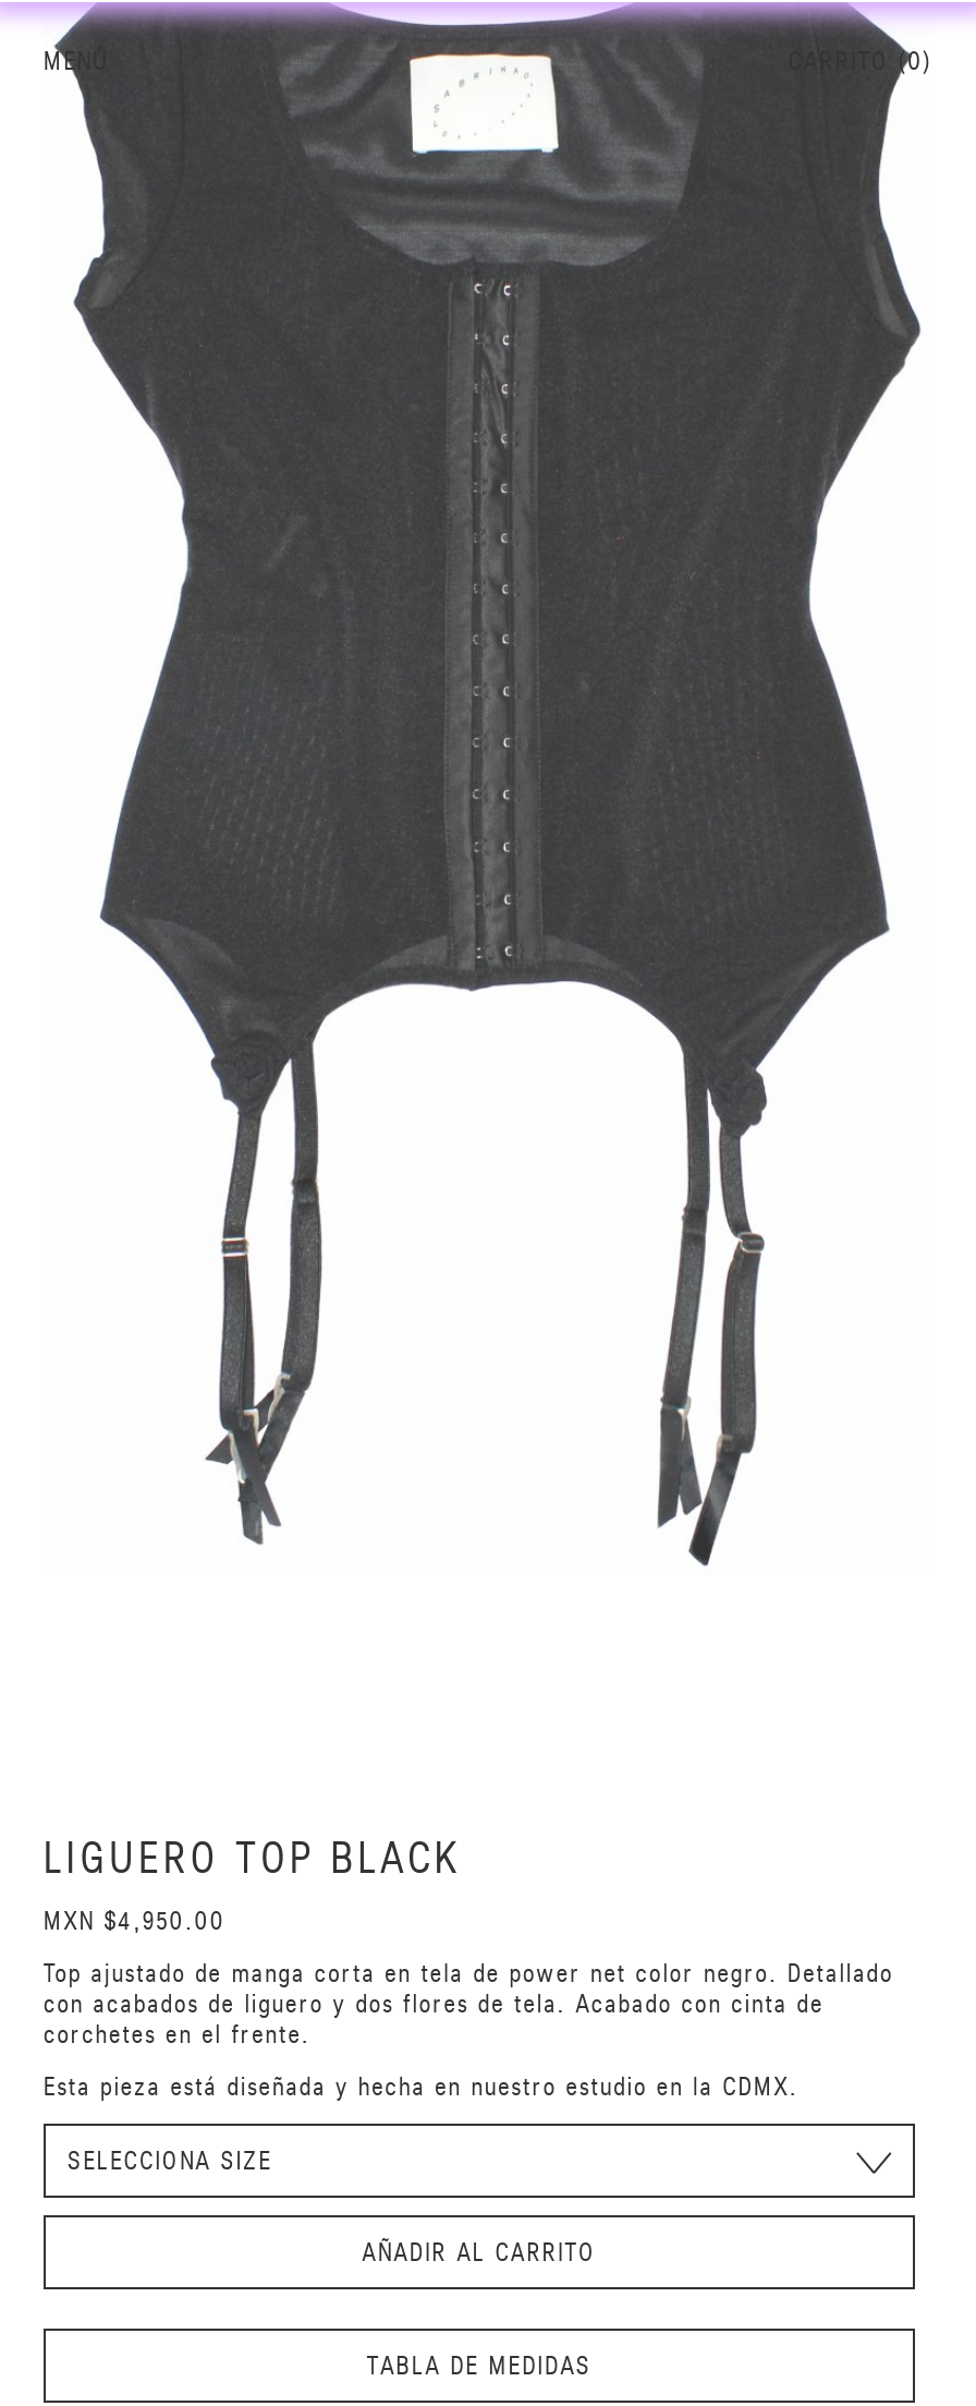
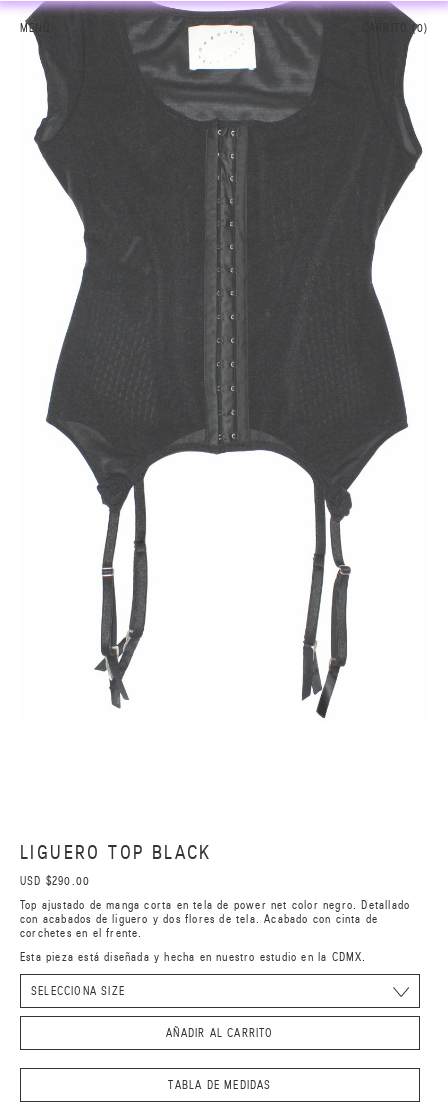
- MXN $4,950.00
+ USD $290.00
